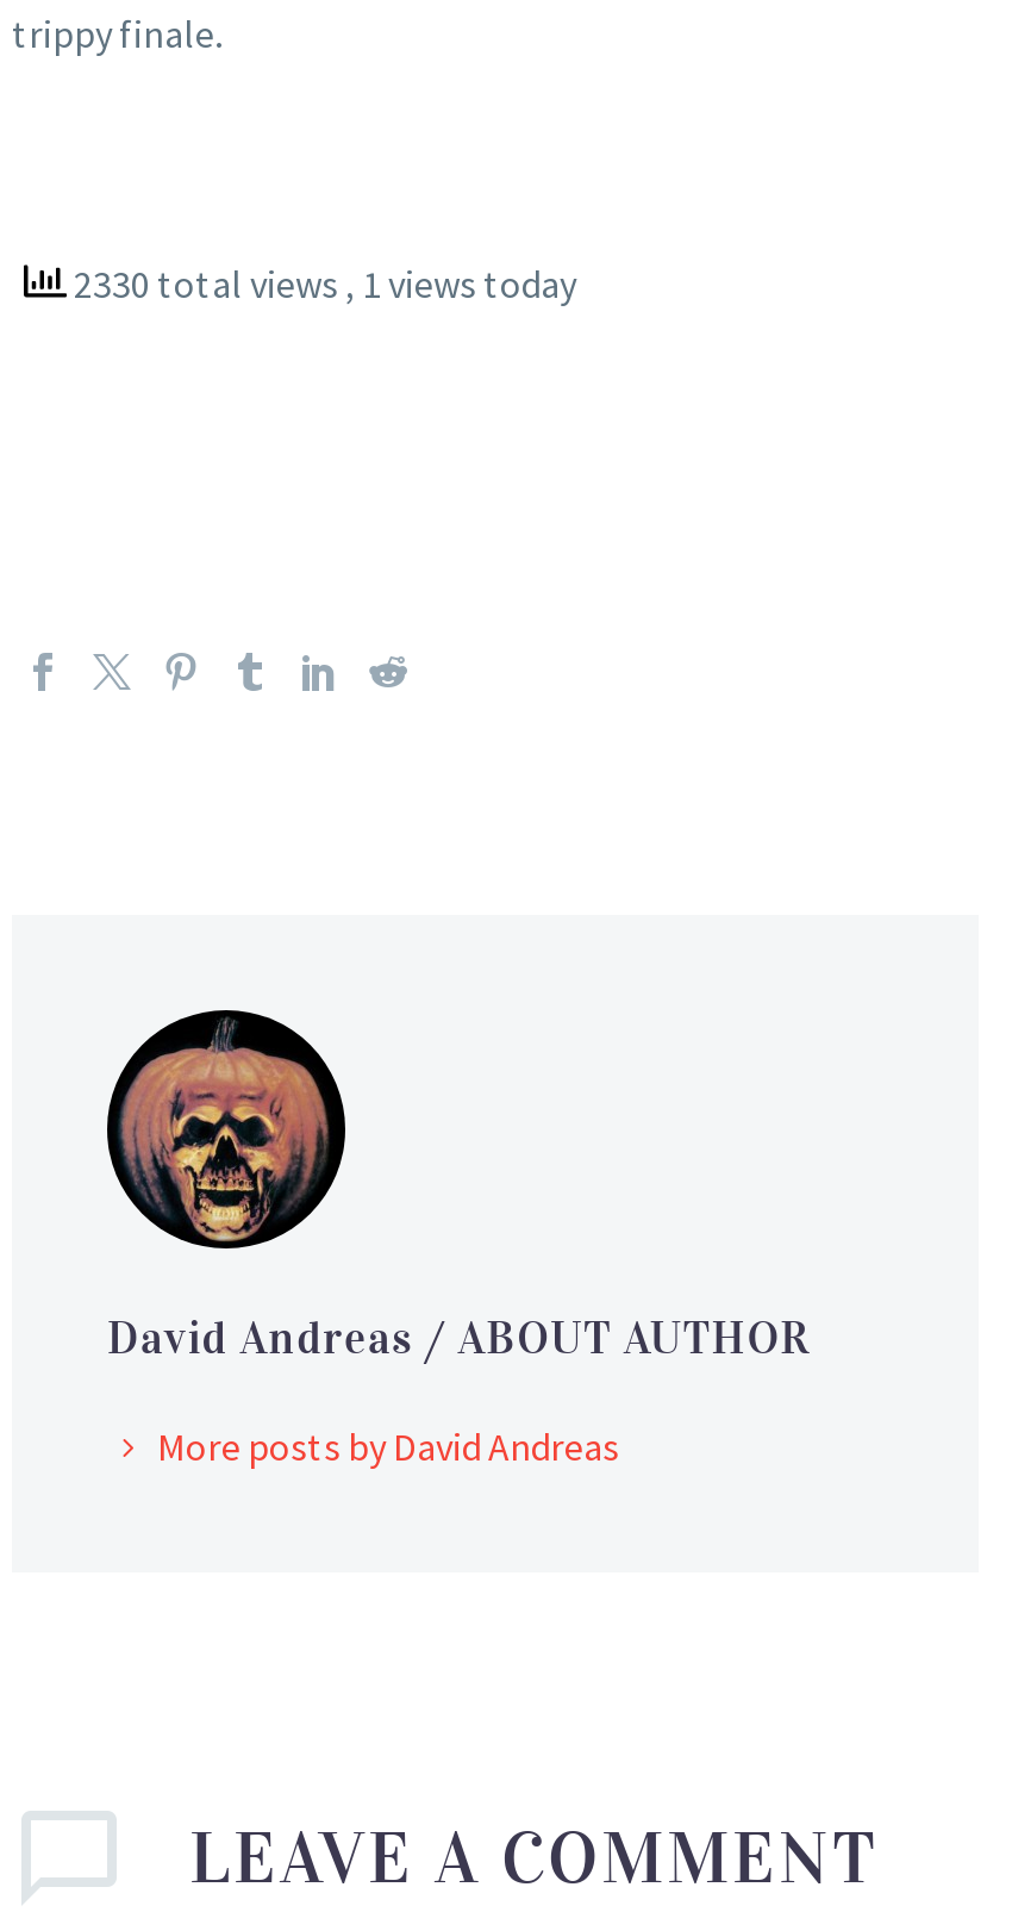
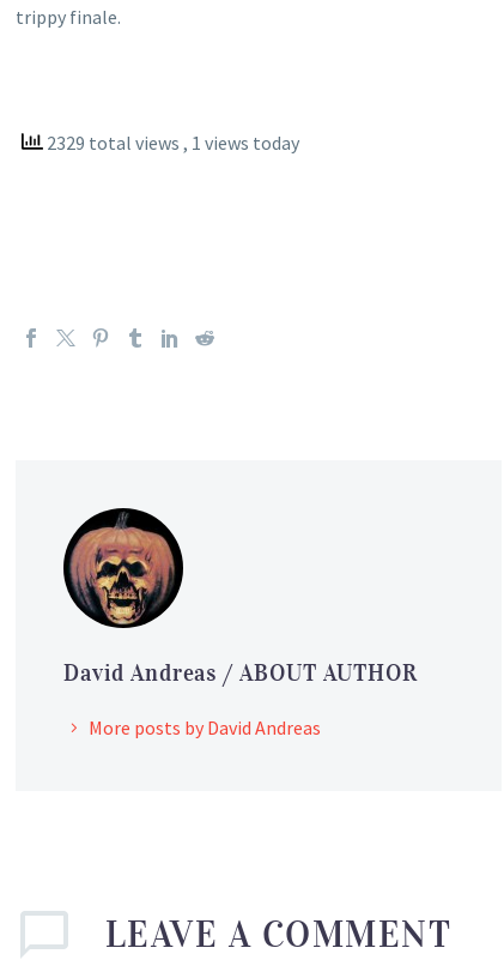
- 2330 total views, 1 views today
+ 2329 total views, 1 views today
